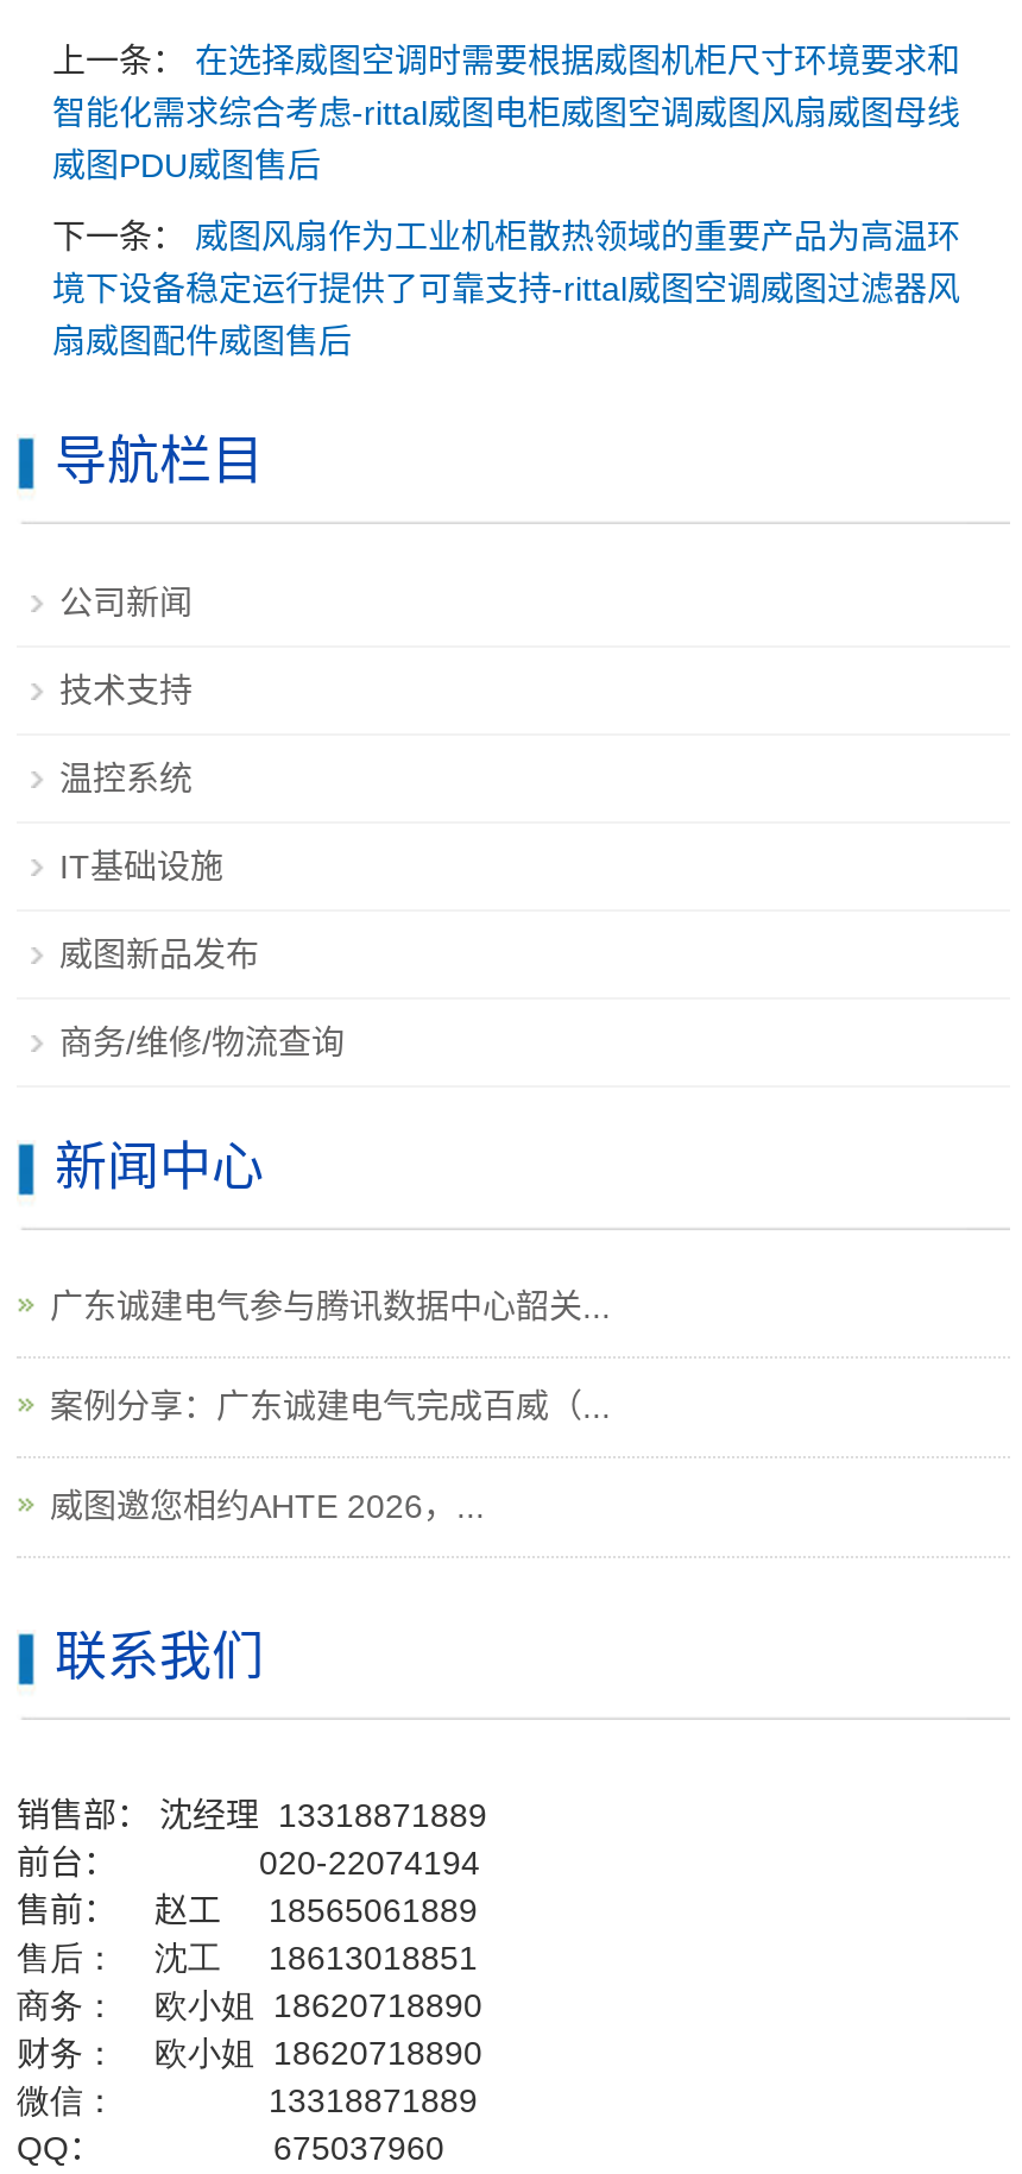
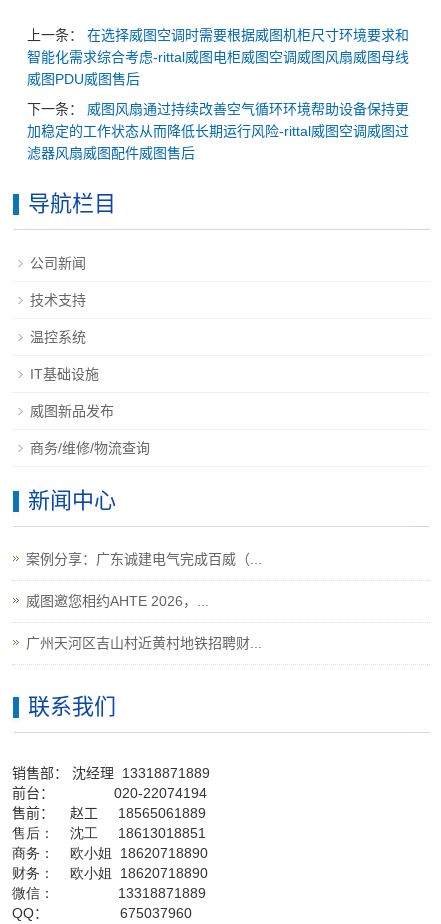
- 下一条：威图风扇作为工业机柜散热领域的重要产品为高温环
- 境下设备稳定运行提供了可靠支持-rittal威图空调威图过滤器风
- 扇威图配件威图售后
+ 下一条：威图风扇通过持续改善空气循环环境帮助设备保持更
+ 加稳定的工作状态从而降低长期运行风险-rittal威图空调威图过
+ 滤器风扇威图配件威图售后

- 广东诚建电气参与腾讯数据中心韶关...

moved up: 案例分享：广东诚建电气完成百威（... | 威图邀您相约AHTE 2026，...

+ 广州天河区吉山村近黄村地铁招聘财...
